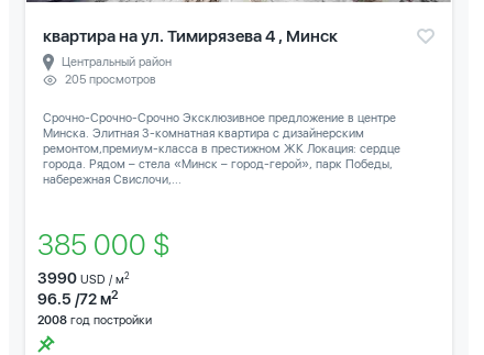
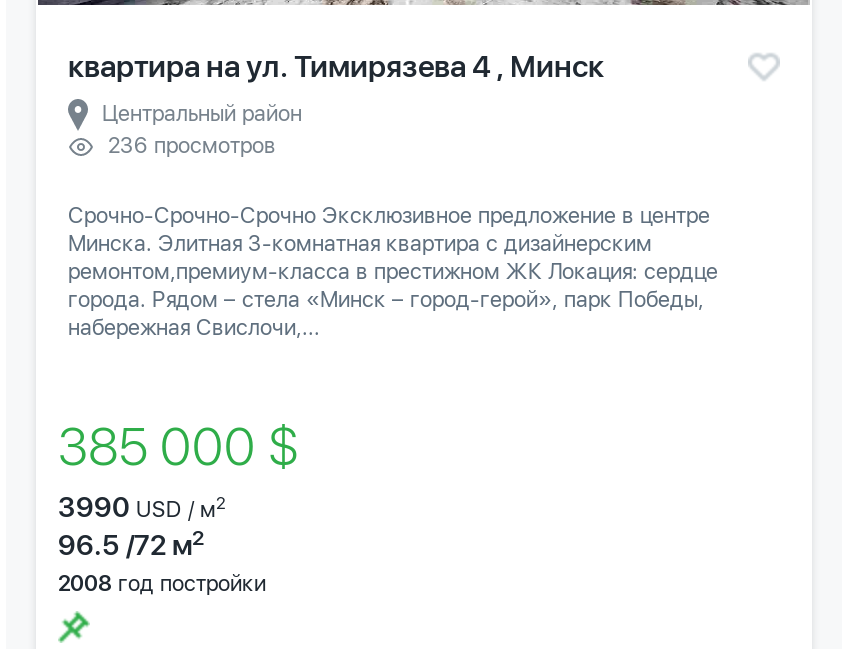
- 205 просмотров
+ 236 просмотров
